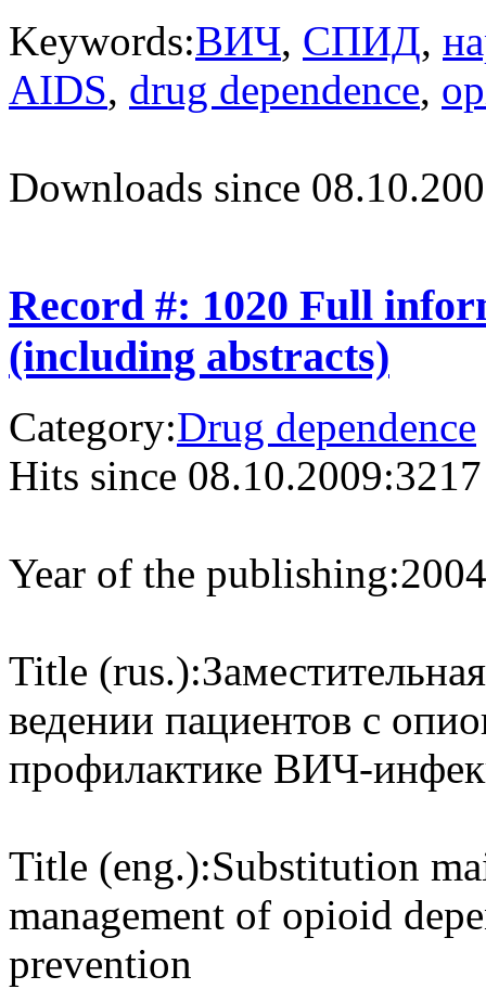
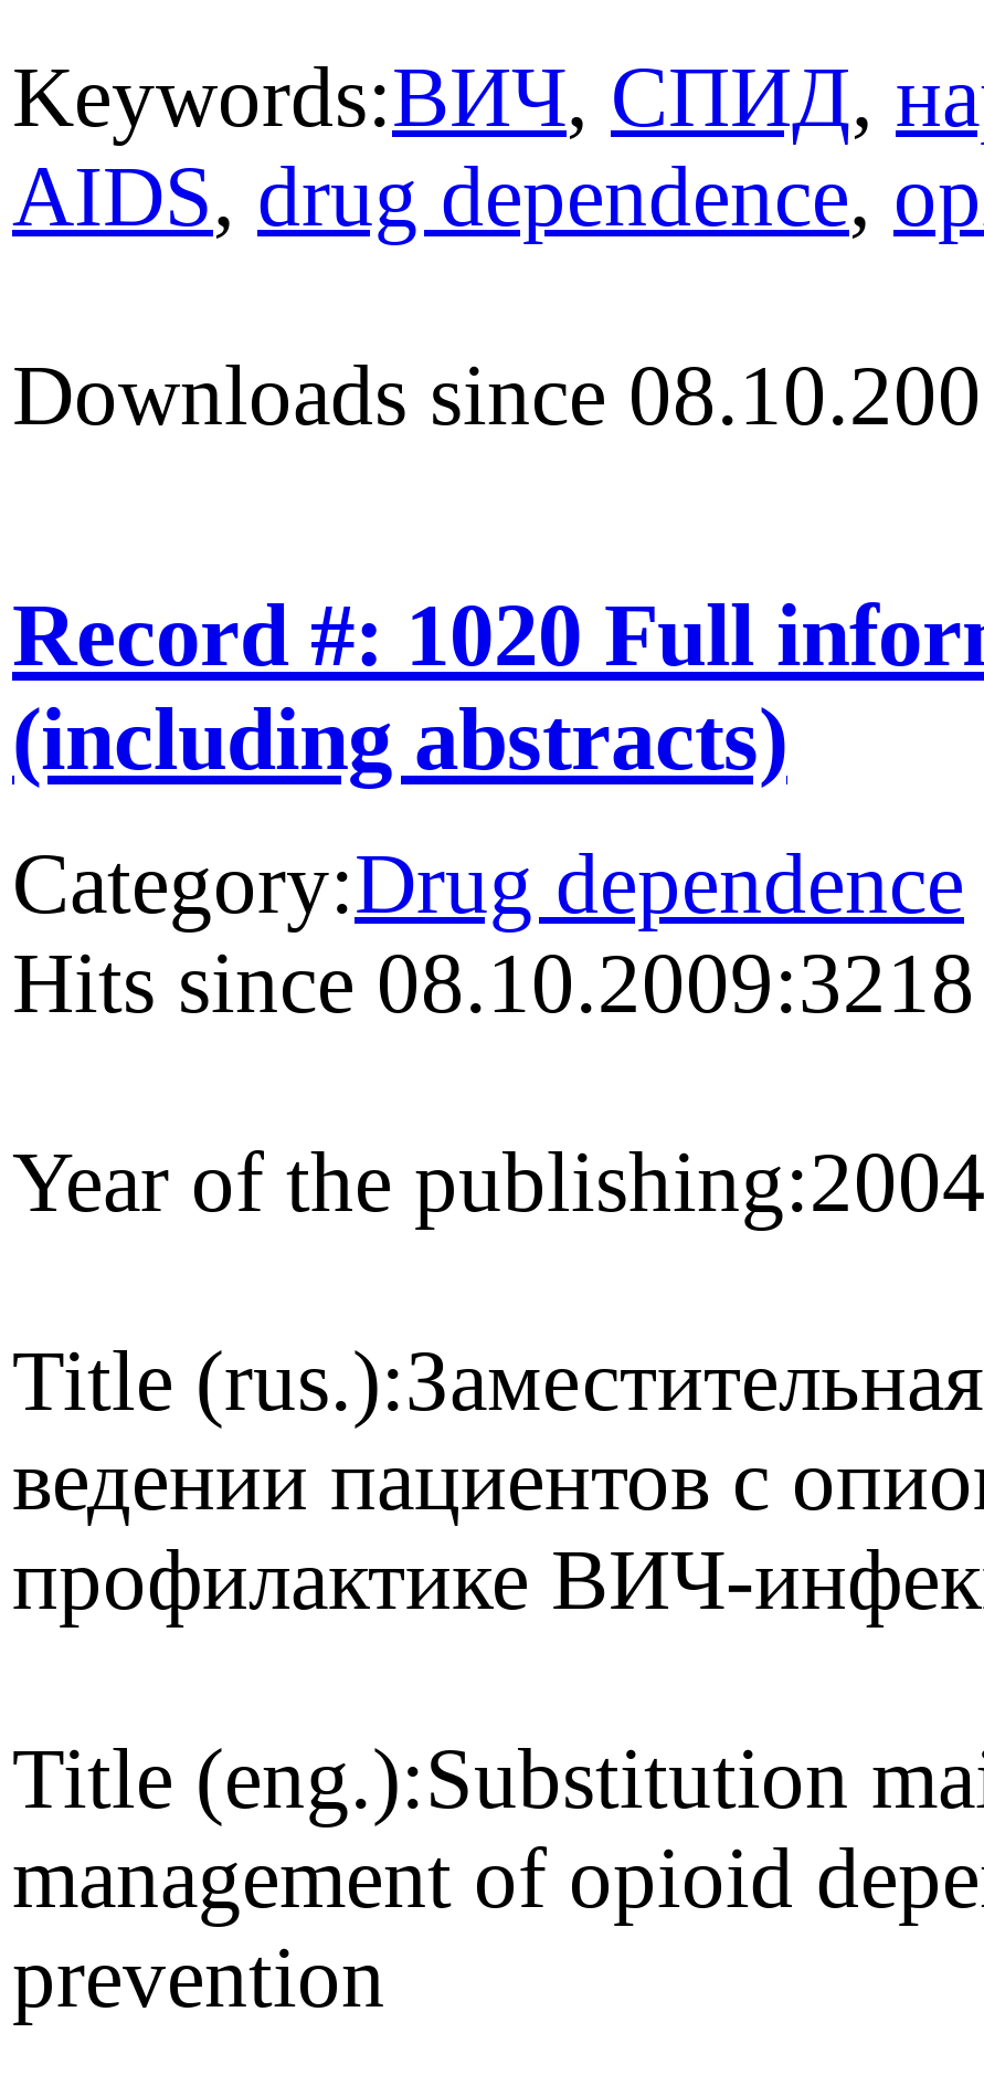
- Hits since 08.10.2009:3217
+ Hits since 08.10.2009:3218
